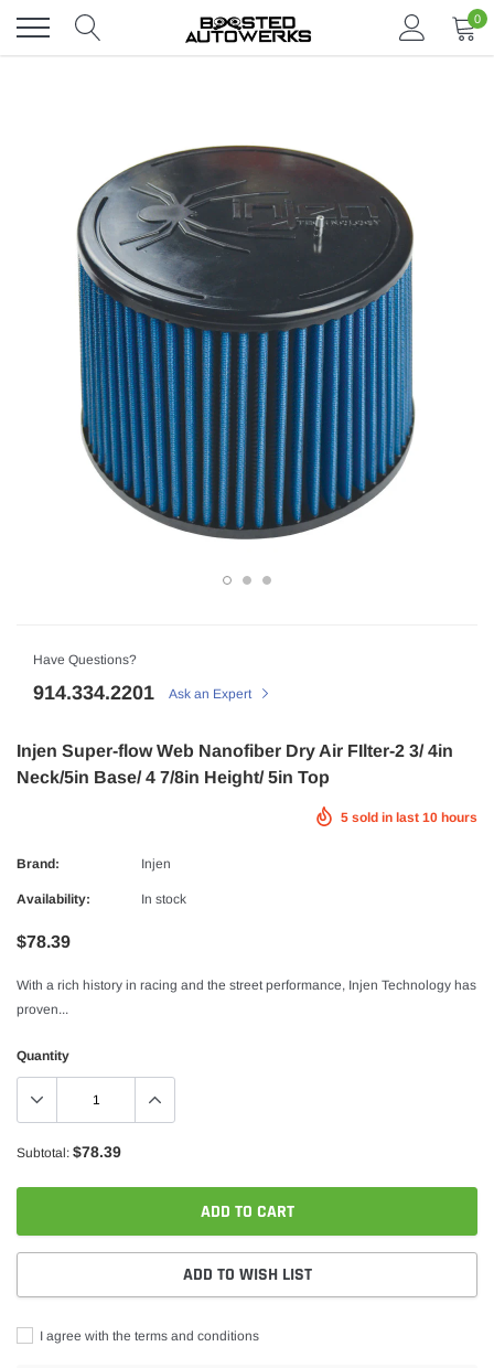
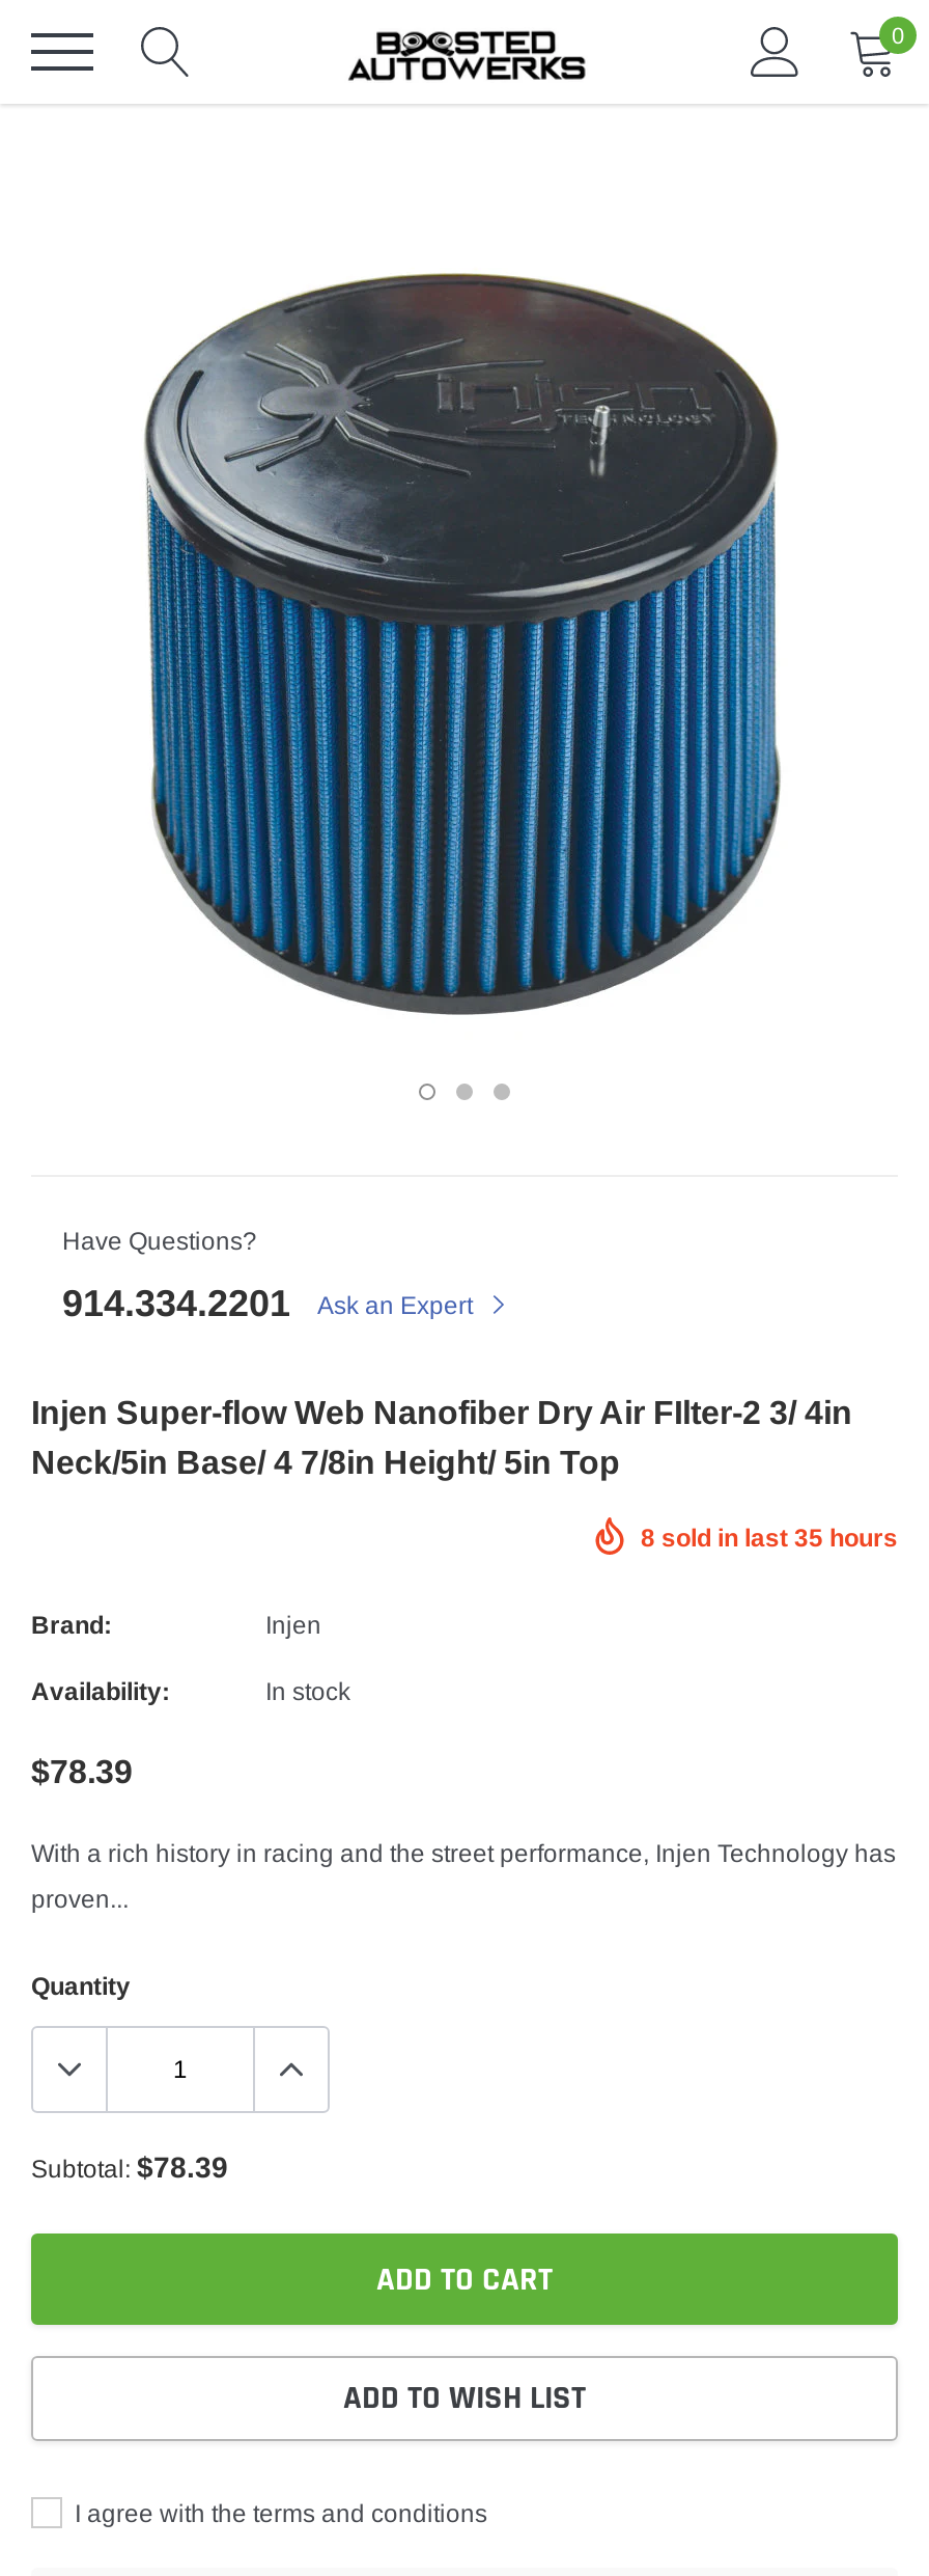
- 5 sold in last 10 hours
+ 8 sold in last 35 hours
